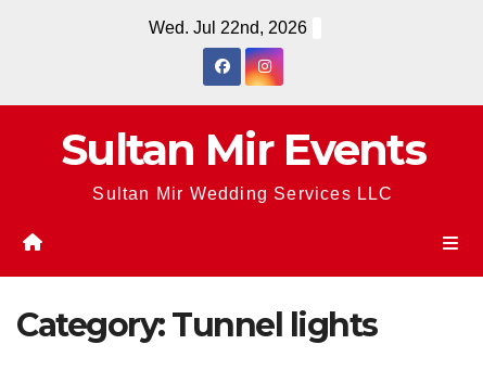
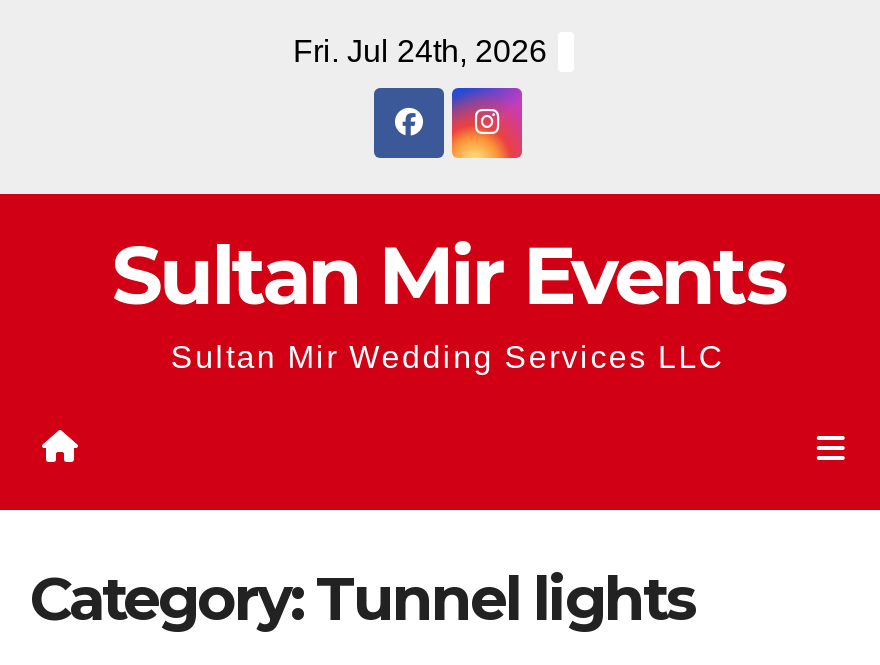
- Wed. Jul 22nd, 2026
+ Fri. Jul 24th, 2026
